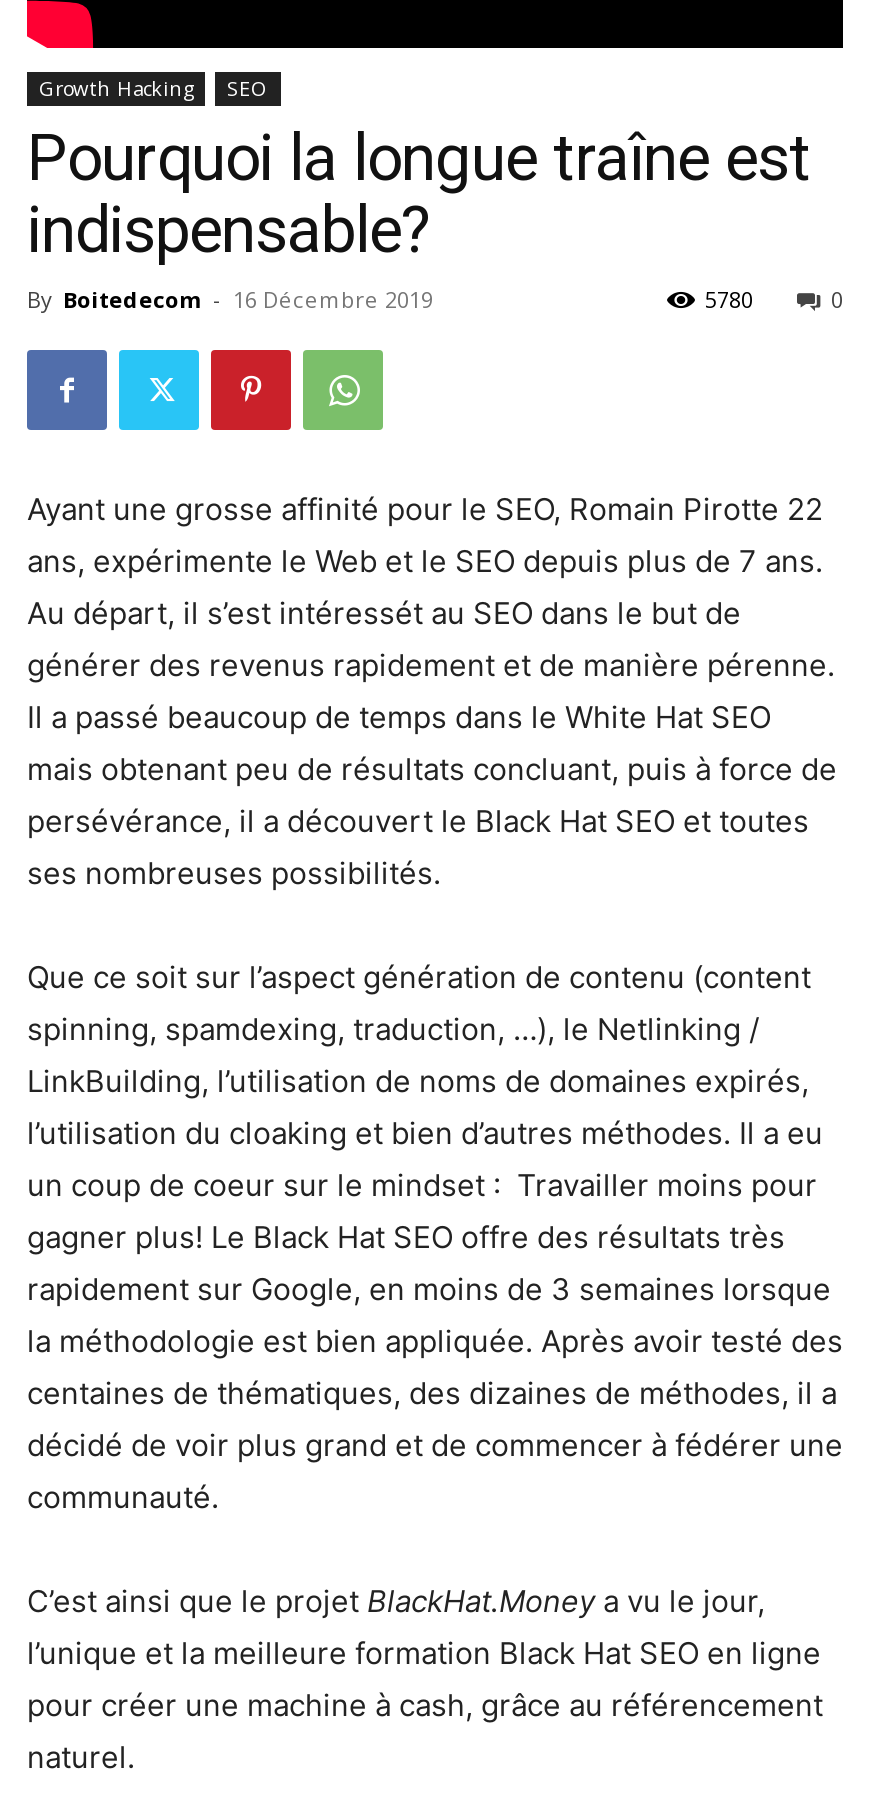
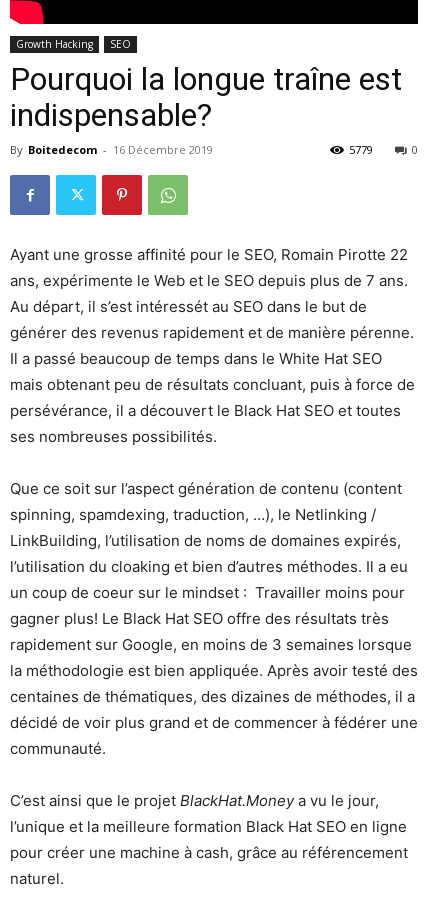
- 5780
+ 5779
